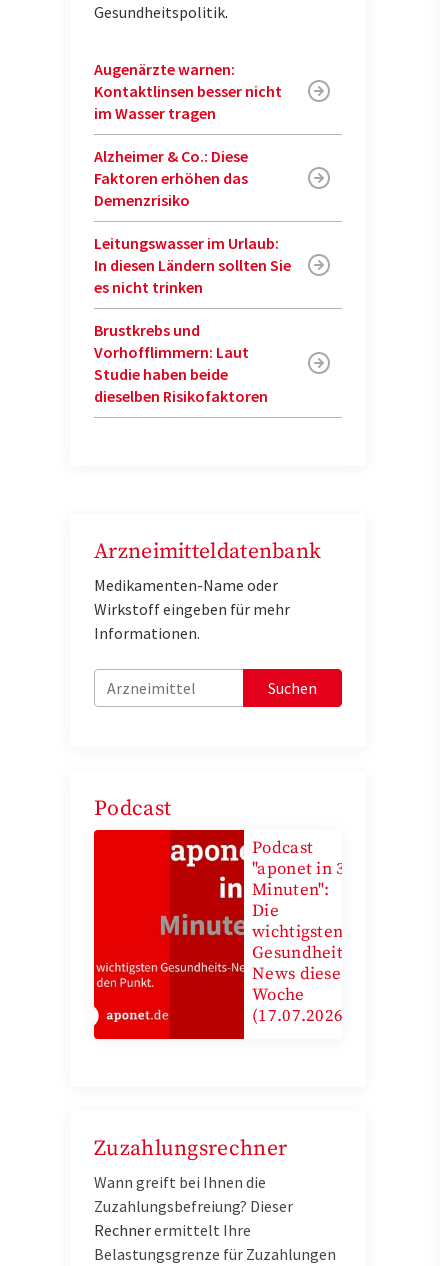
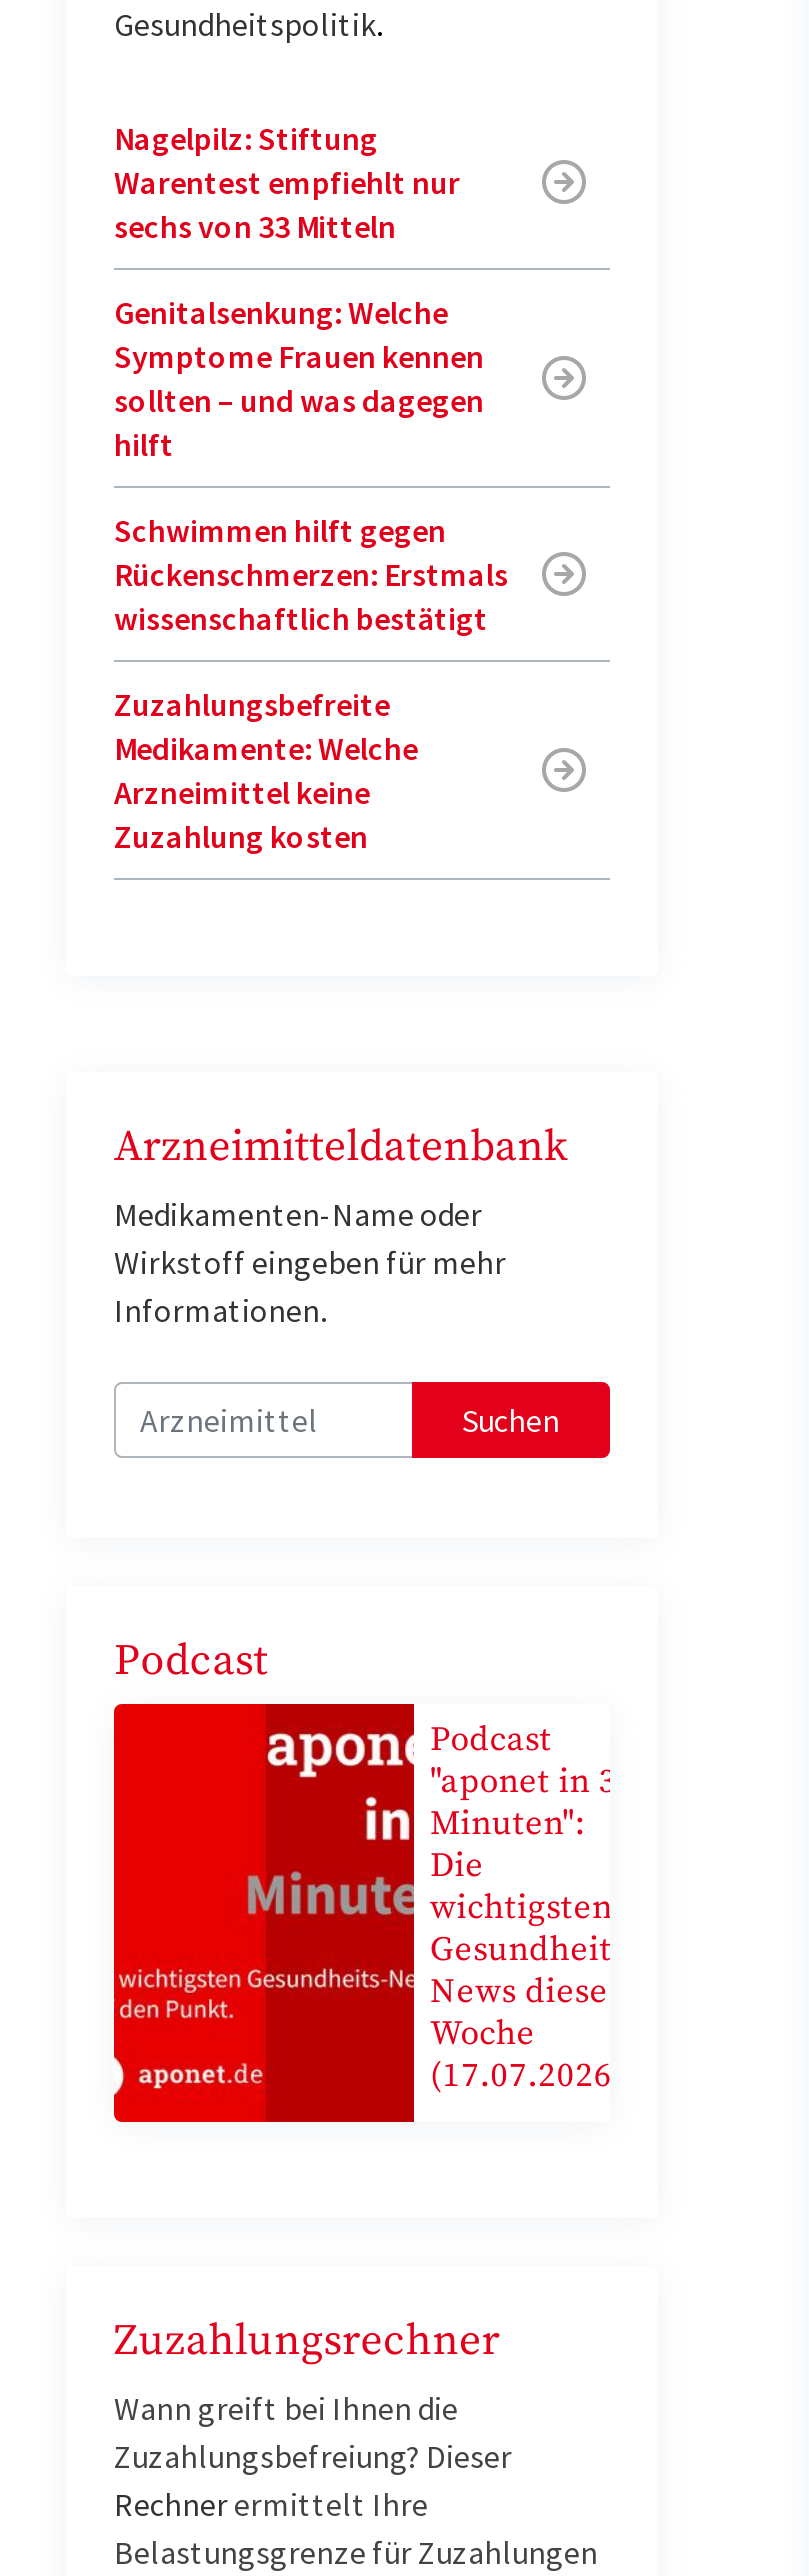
- Augenärzte warnen:
- Kontaktlinsen besser nicht
- im Wasser tragen
+ Nagelpilz: Stiftung
+ Warentest empfiehlt nur
+ sechs von 33 Mitteln

- Alzheimer & Co.: Diese
- Faktoren erhöhen das
- Demenzrisiko
+ Genitalsenkung: Welche
+ Symptome Frauen kennen
+ sollten – und was dagegen
+ hilft

- Leitungswasser im Urlaub:
- In diesen Ländern sollten Sie
- es nicht trinken
+ Schwimmen hilft gegen
+ Rückenschmerzen: Erstmals
+ wissenschaftlich bestätigt

- Brustkrebs und
- Vorhofflimmern: Laut
- Studie haben beide
- dieselben Risikofaktoren
+ Zuzahlungsbefreite
+ Medikamente: Welche
+ Arzneimittel keine
+ Zuzahlung kosten
